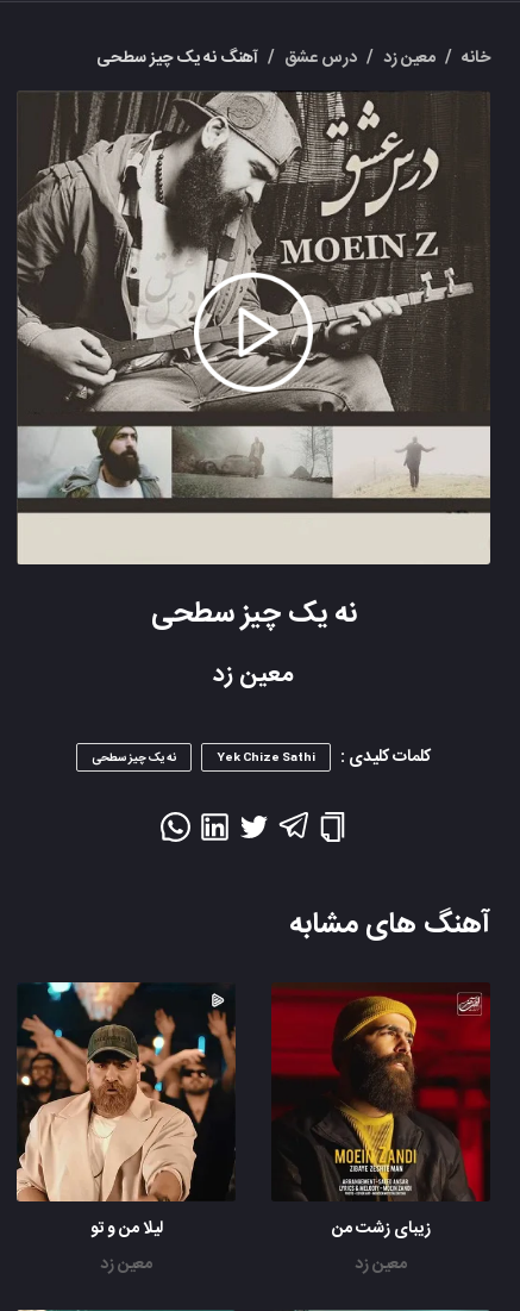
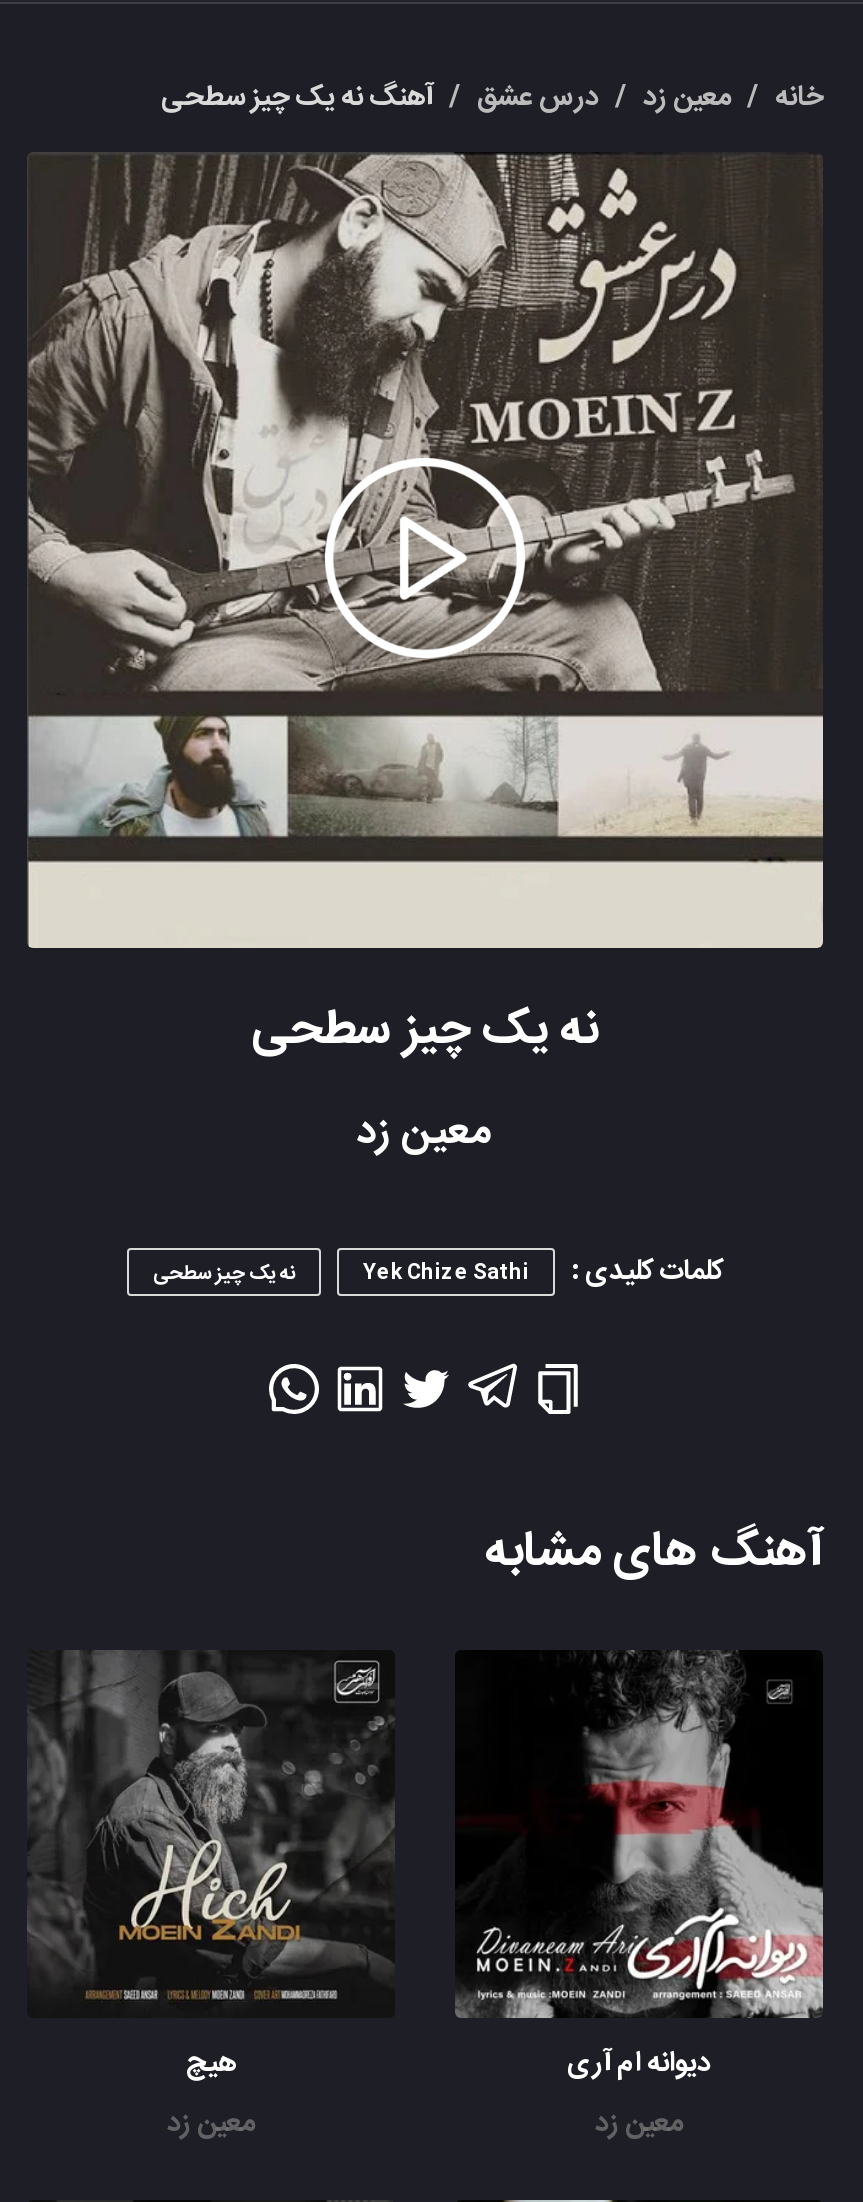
- [image]
- لیلا من و تو
+ [image]
+ هیچ

- [image]
- زیبای زشت من
+ [image]
+ دیوانه ام آری
